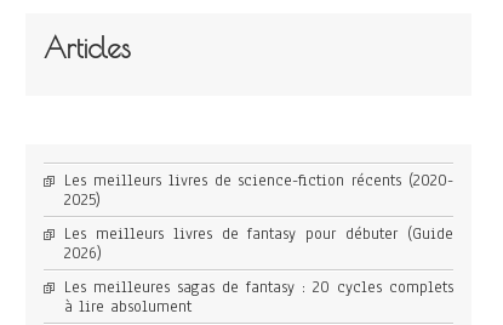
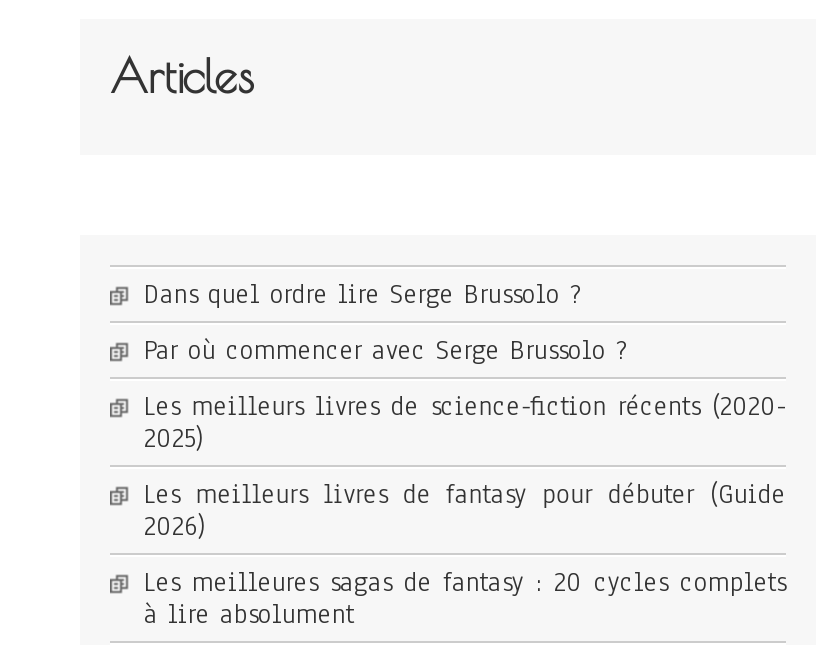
+ Dans quel ordre lire Serge Brussolo ?
+ Par où commencer avec Serge Brussolo ?
